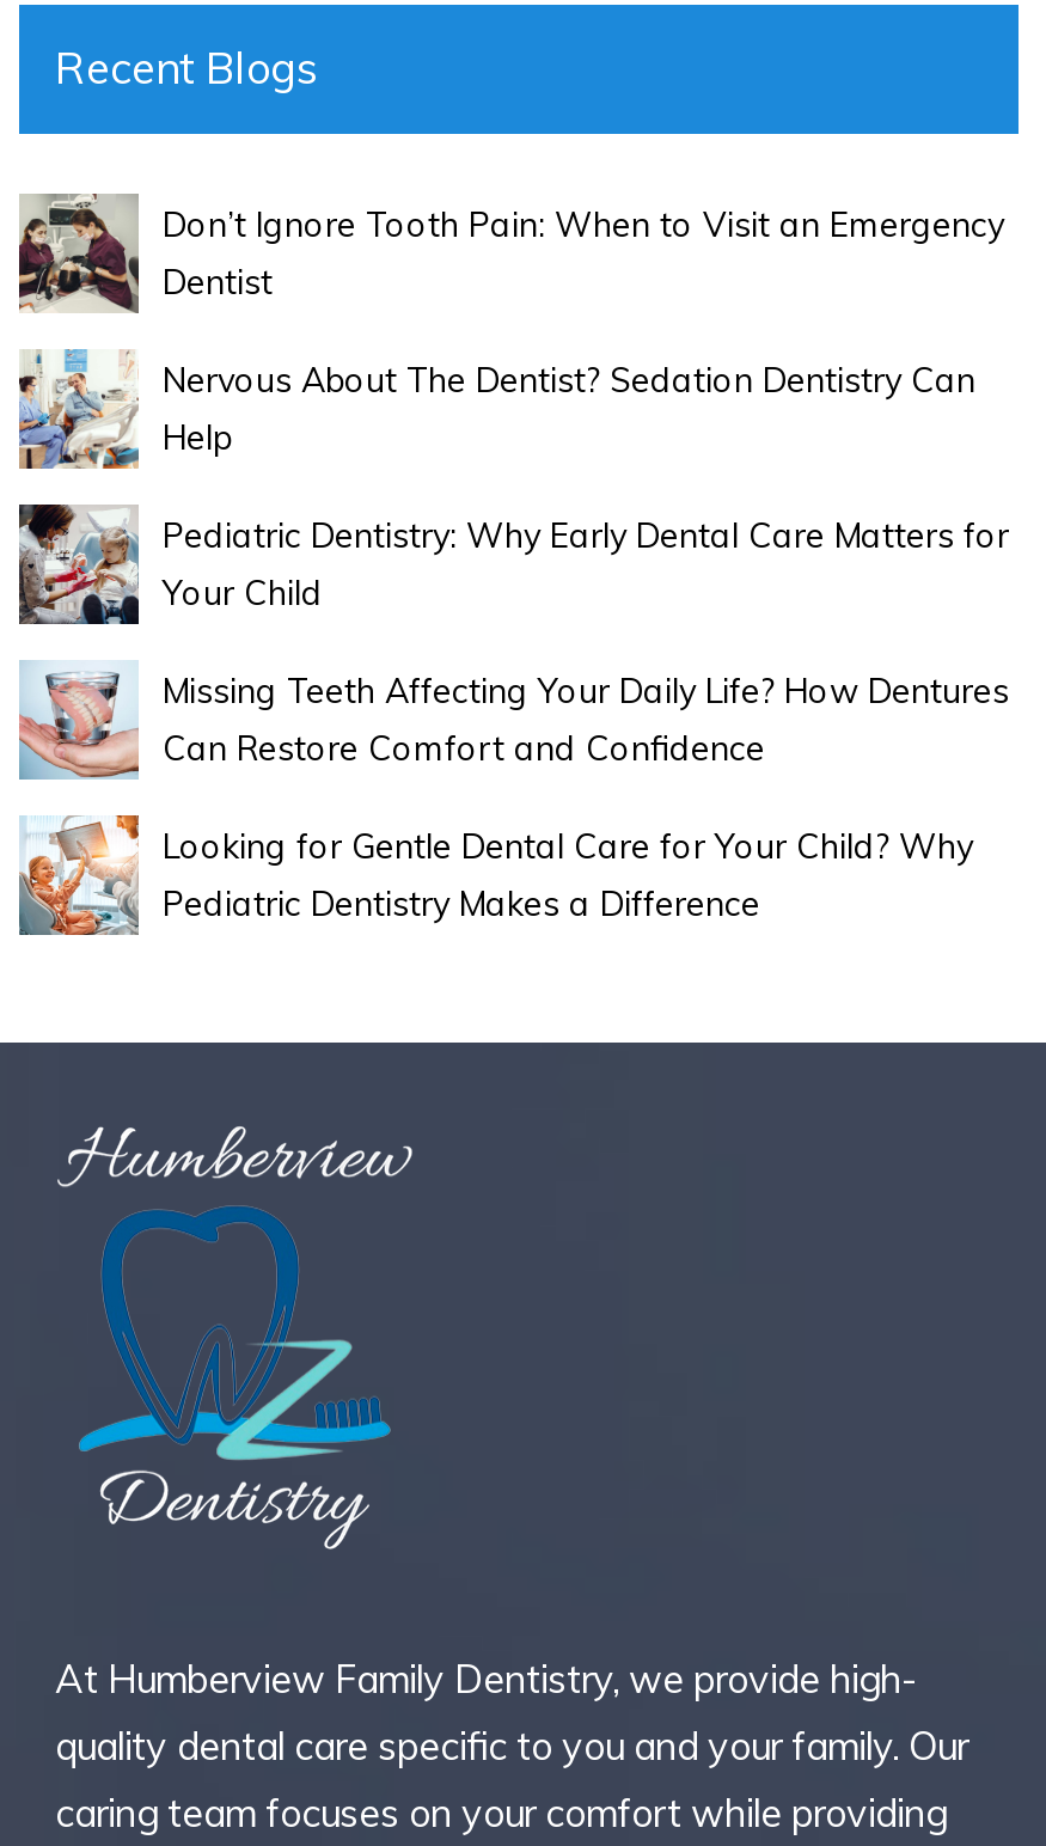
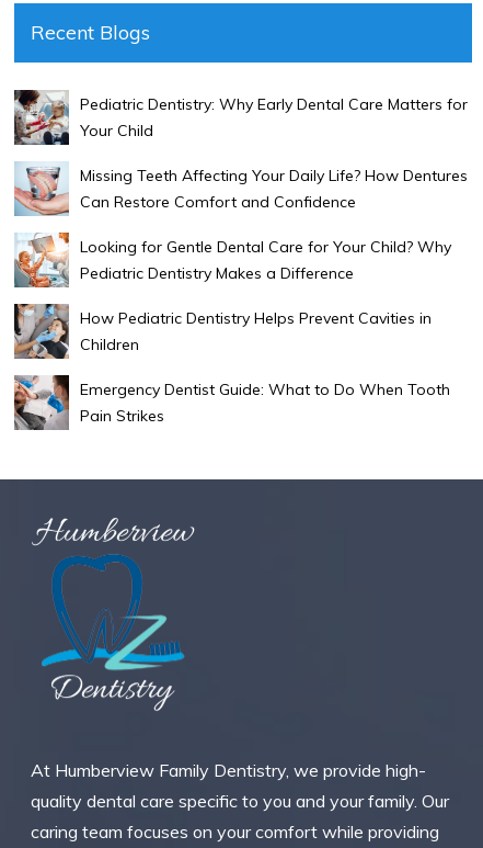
- [image]
- Don’t Ignore Tooth Pain: When to Visit an Emergency
- Dentist
- Nervous About The Dentist? Sedation Dentistry Can
- Help

- [image]

moved up: [image] | Pediatric Dentistry: Why Early Dental Care Matters for | Your Child | Missing Teeth Affecting Your Daily Life? How Dentures | Can Restore Comfort and Confidence | Looking for Gentle Dental Care for Your Child? Why | Pediatric Dentistry Makes a Difference

+ [image]
+ How Pediatric Dentistry Helps Prevent Cavities in
+ Children
+ Emergency Dentist Guide: What to Do When Tooth
+ Pain Strikes

+ [image]
